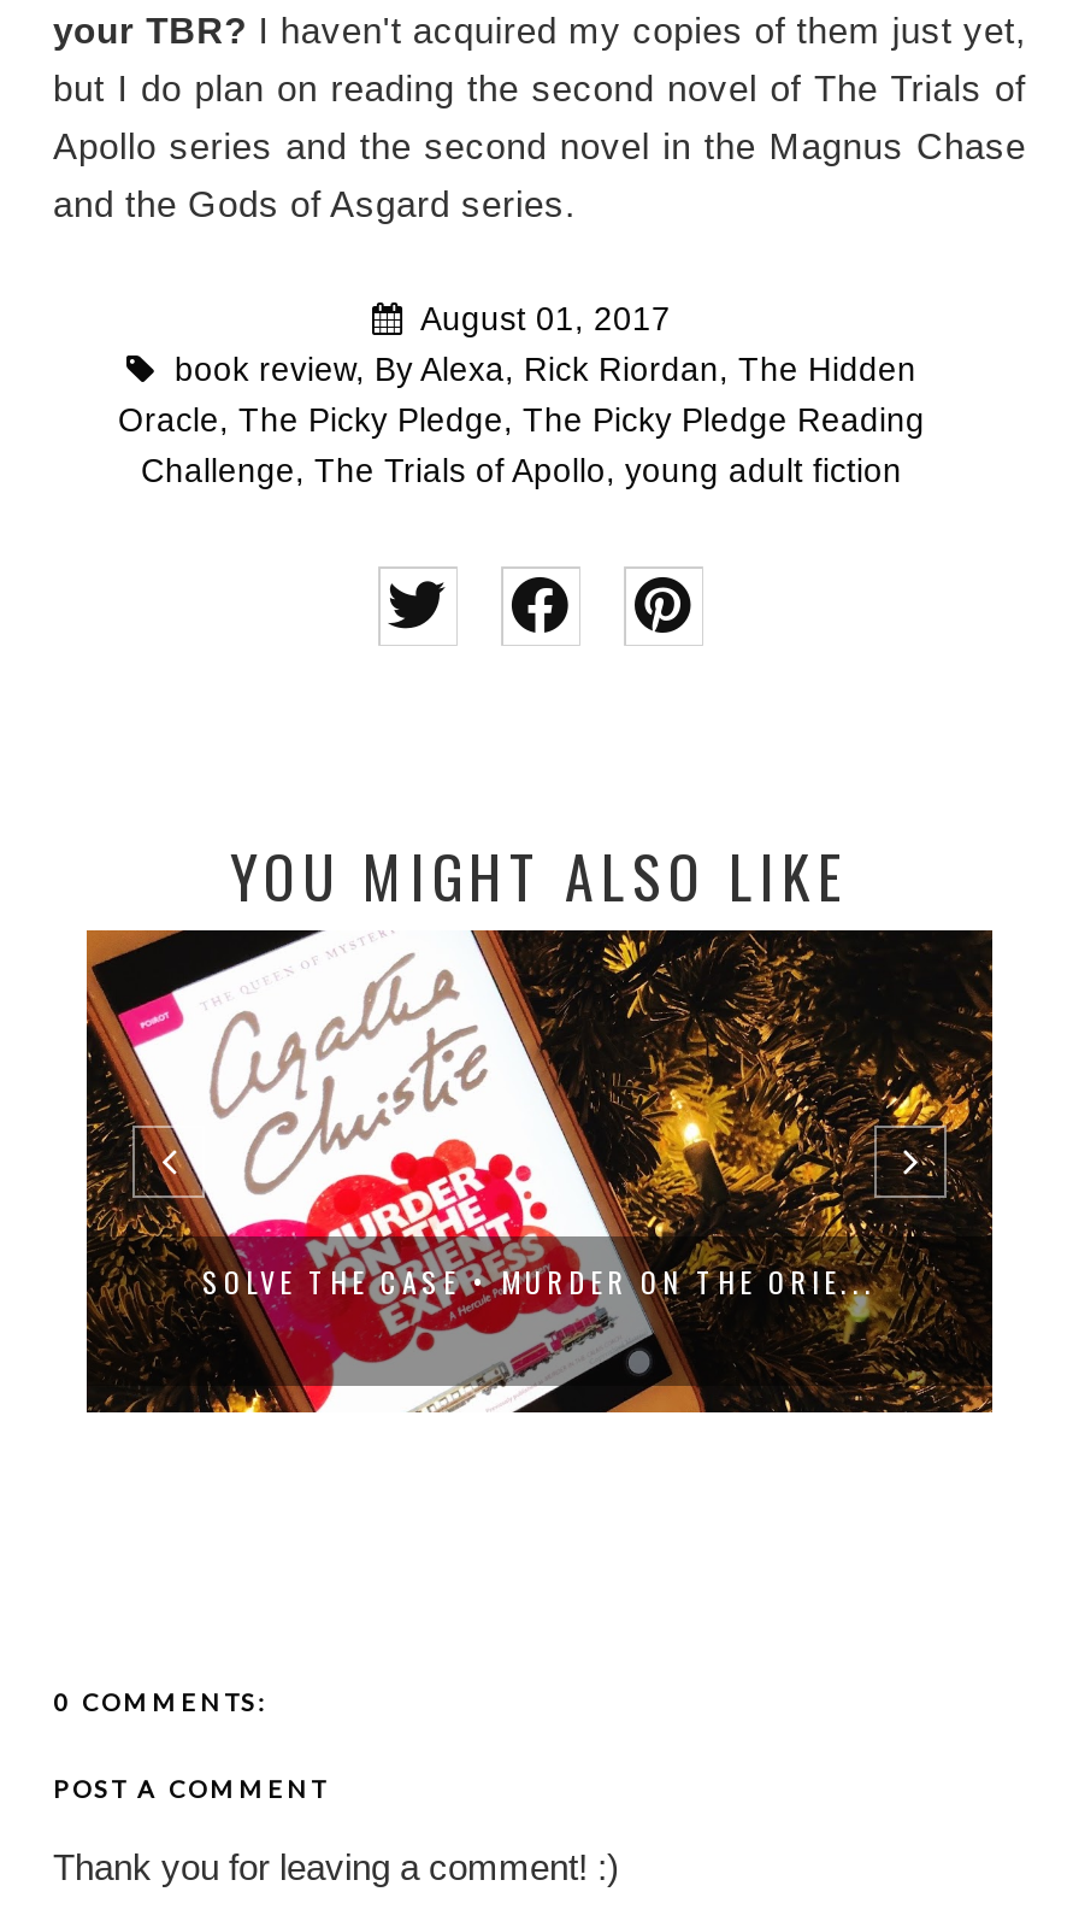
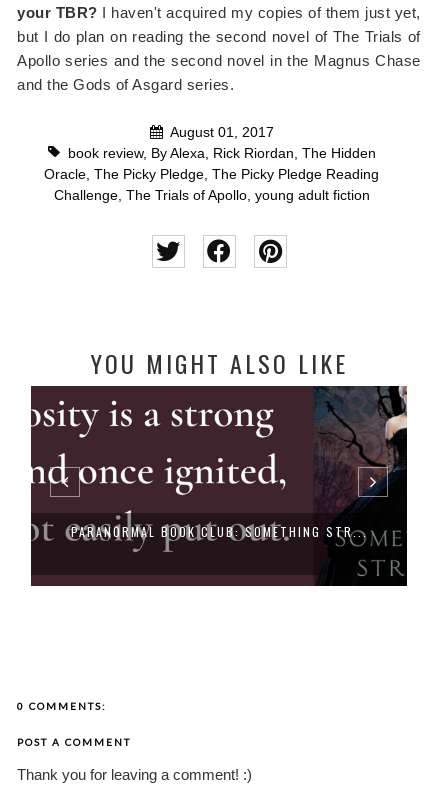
- [image]
- SOLVE THE CASE • MURDER ON THE ORIE...
+ [image]
+ PARANORMAL BOOK CLUB: SOMETHING STR...
